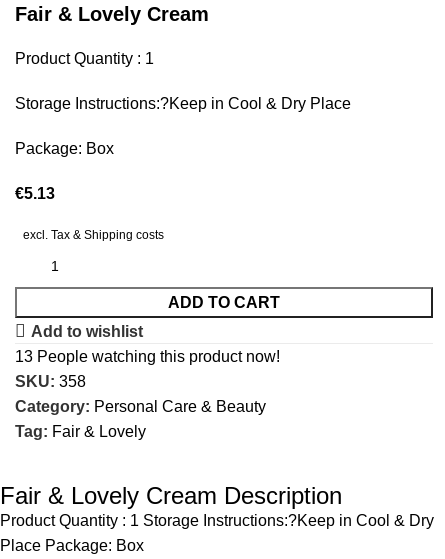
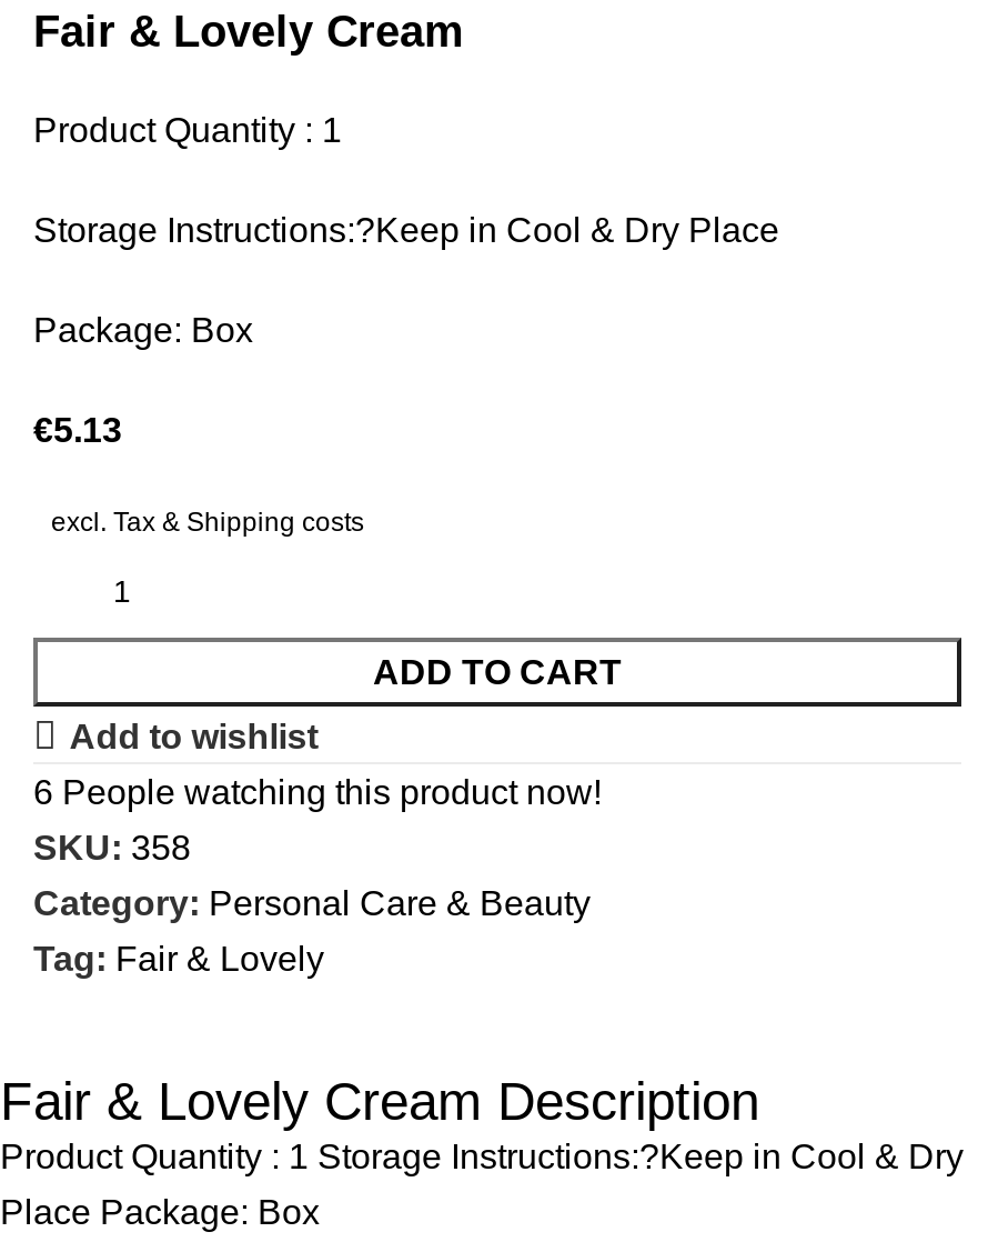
- 13 People watching this product now!
+ 6 People watching this product now!
